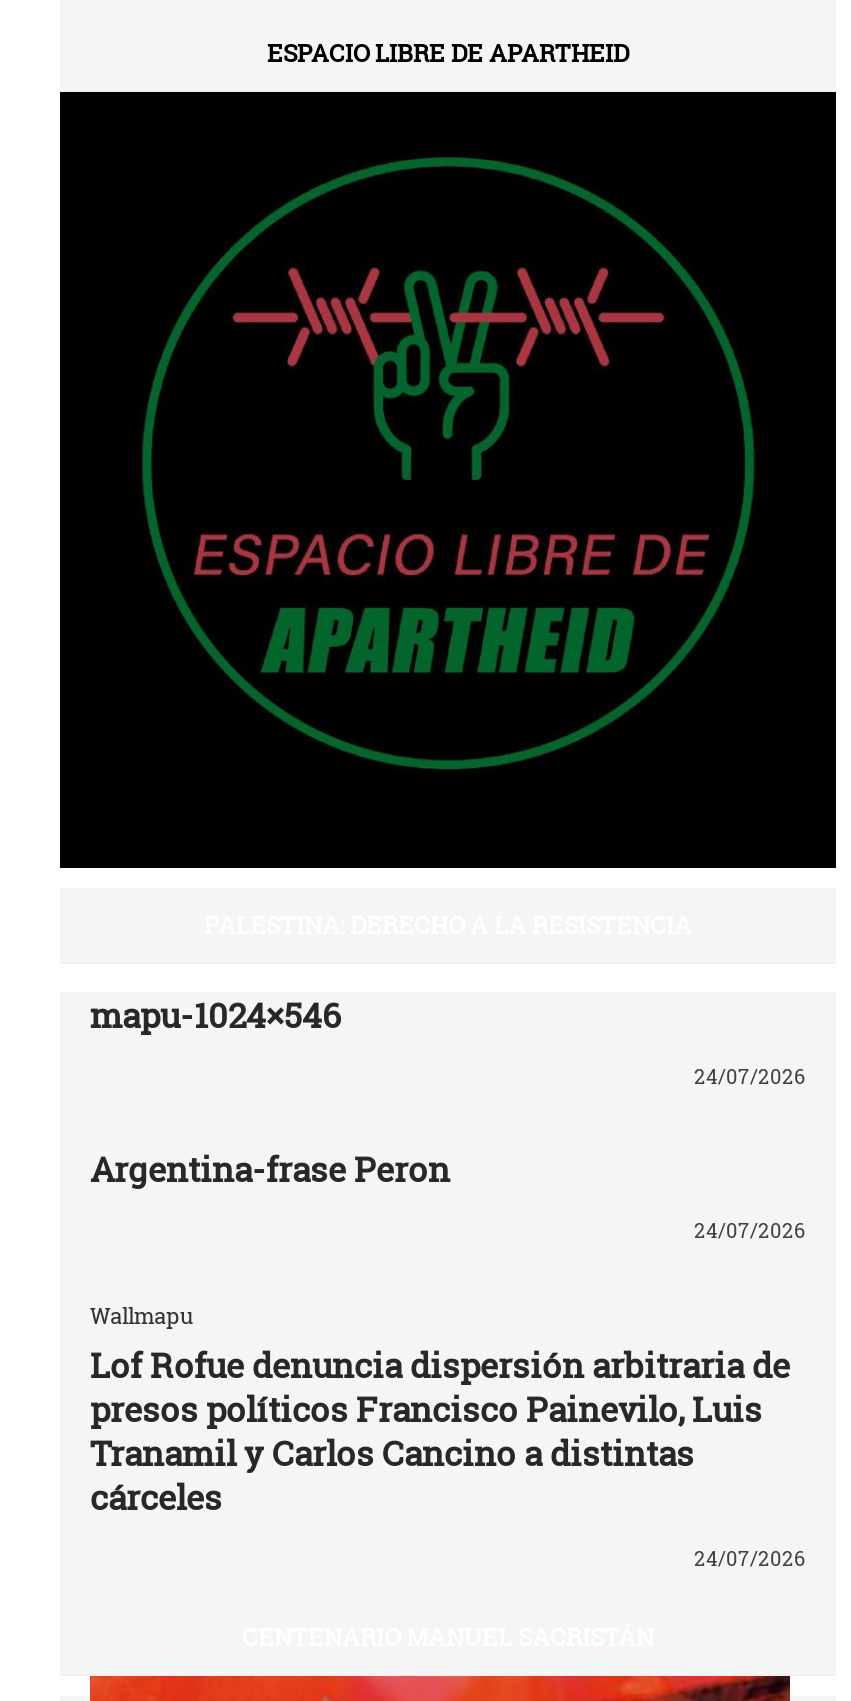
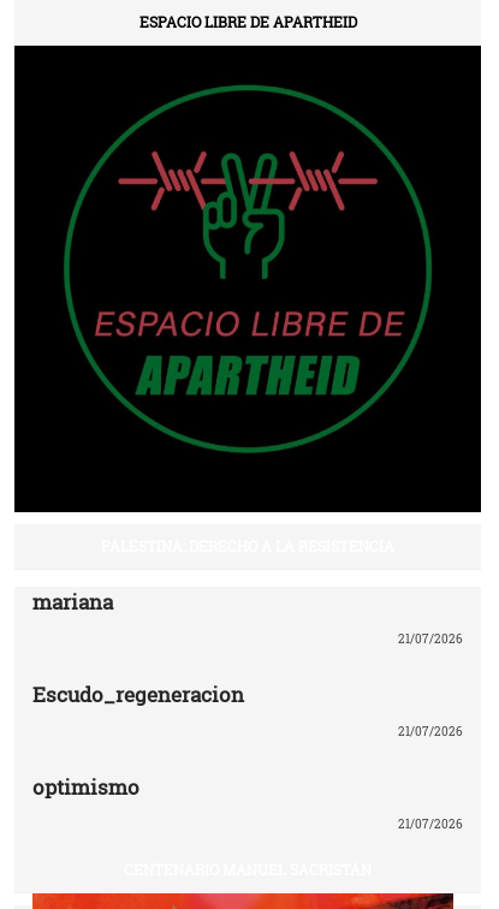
- mapu-1024×546
+ mariana

- 24/07/2026
+ 21/07/2026

- Argentina-frase Peron
+ Escudo_regeneracion

- 24/07/2026
+ 21/07/2026

- Wallmapu
- Lof Rofue denuncia dispersión arbitraria de
- presos políticos Francisco Painevilo, Luis
- Tranamil y Carlos Cancino a distintas
- cárceles
+ optimismo

- 24/07/2026
+ 21/07/2026
